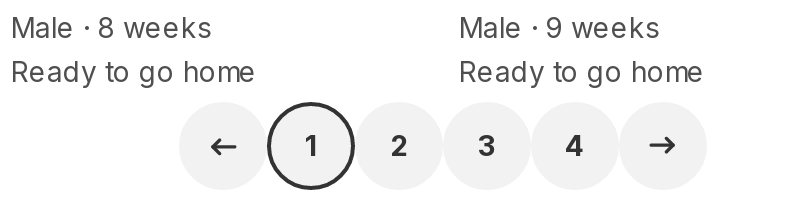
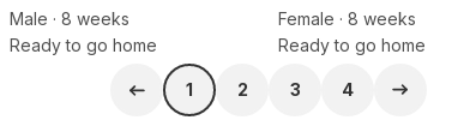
- Male · 9 weeks
+ Female · 8 weeks
